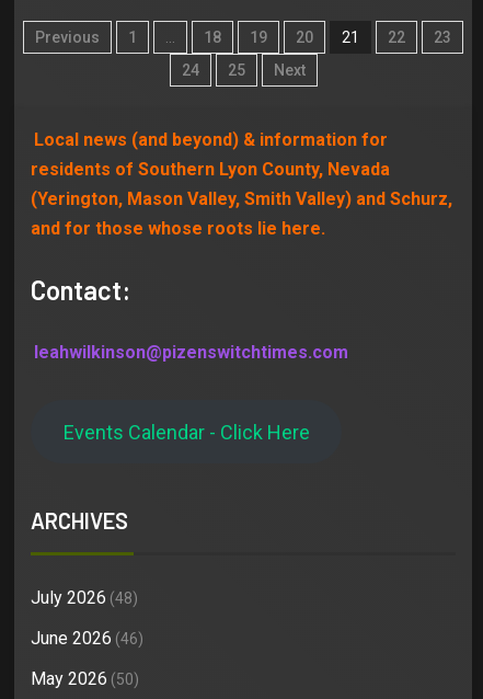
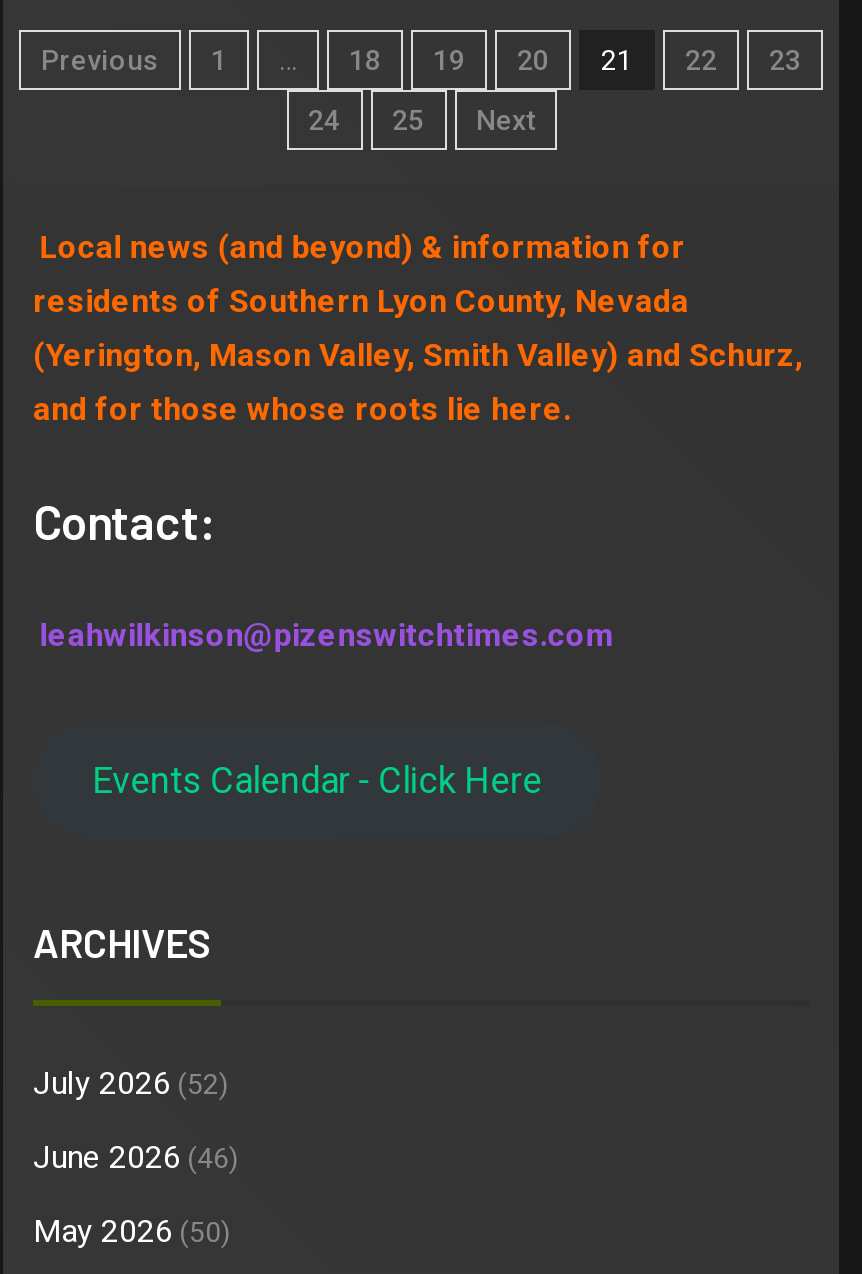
- July 2026 (48)
+ July 2026 (52)
